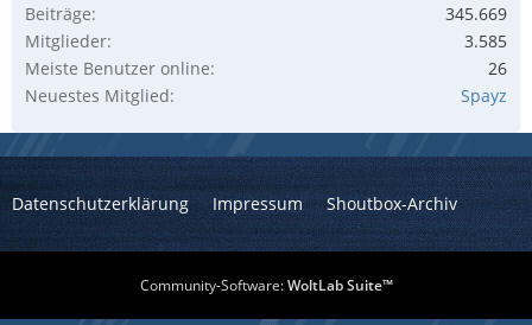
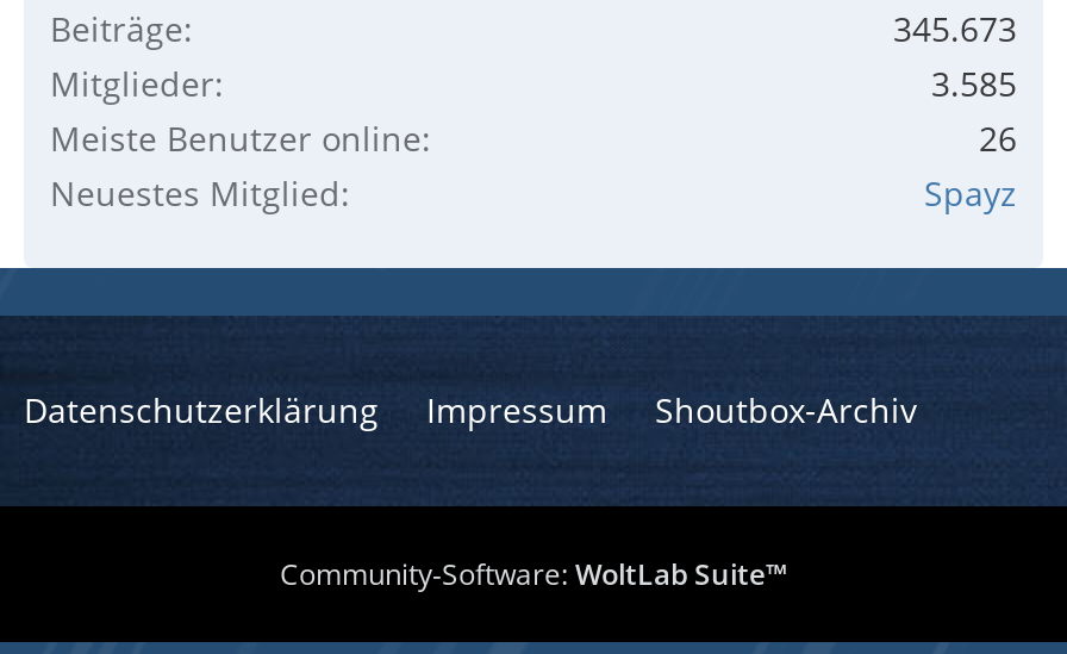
- 345.669
+ 345.673
